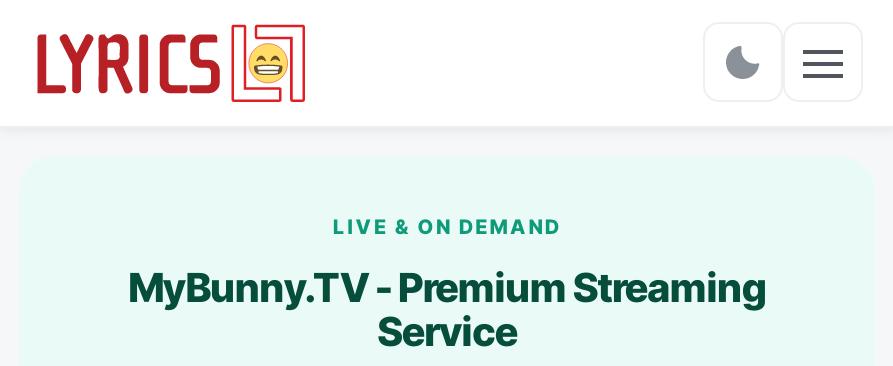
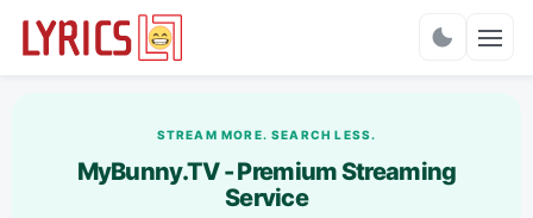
- LIVE & ON DEMAND
+ STREAM MORE. SEARCH LESS.
